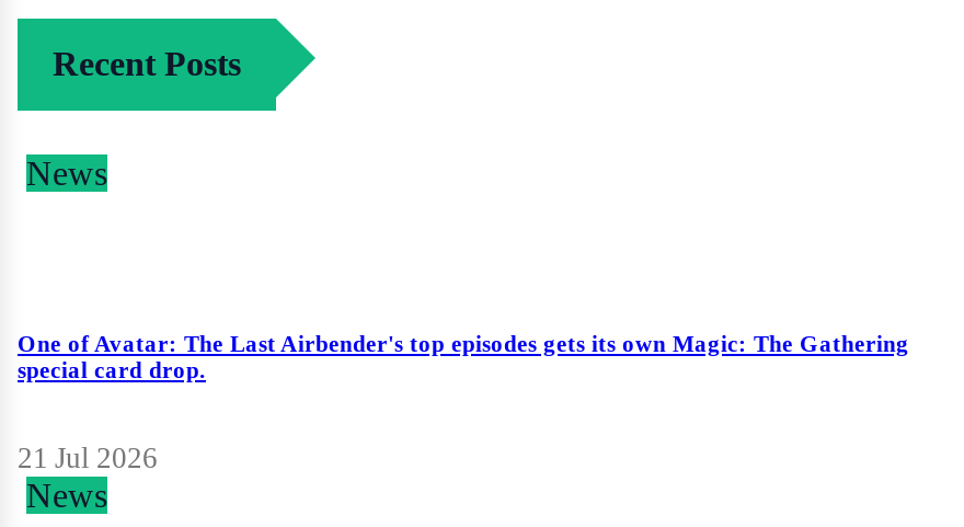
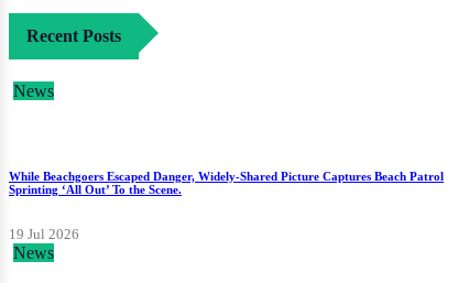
- One of Avatar: The Last Airbender's top episodes gets its own Magic: The Gathering
- special card drop.
+ While Beachgoers Escaped Danger, Widely-Shared Picture Captures Beach Patrol
+ Sprinting ‘All Out’ To the Scene.

- 21 Jul 2026
+ 19 Jul 2026
